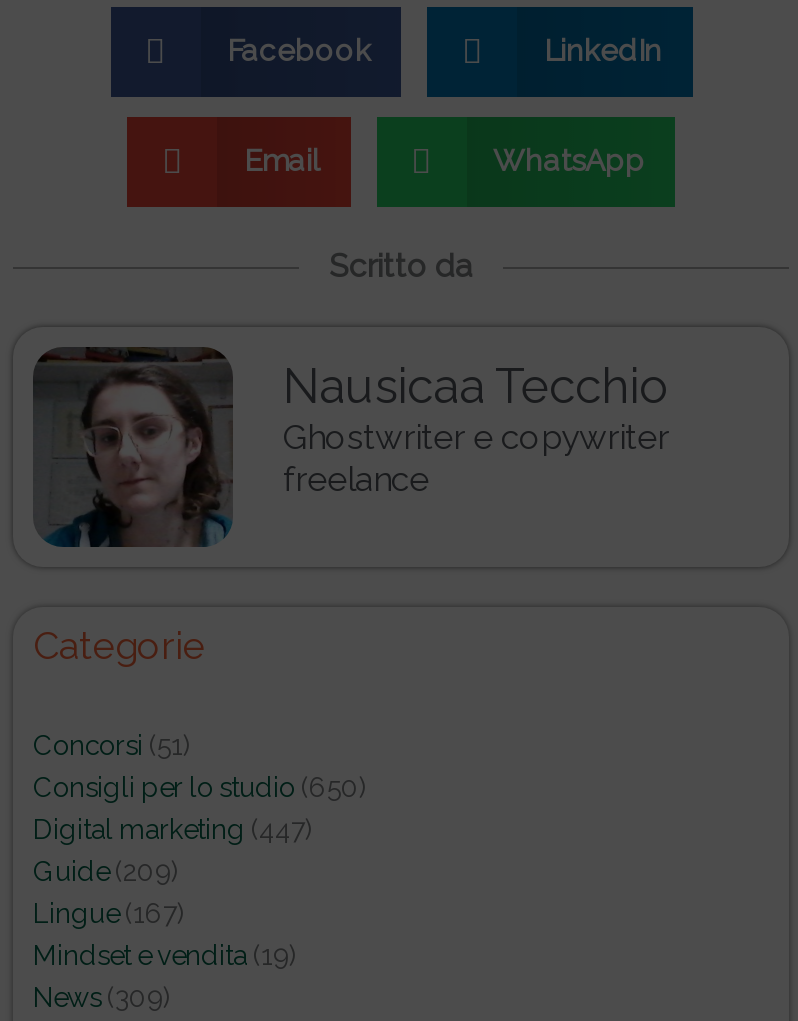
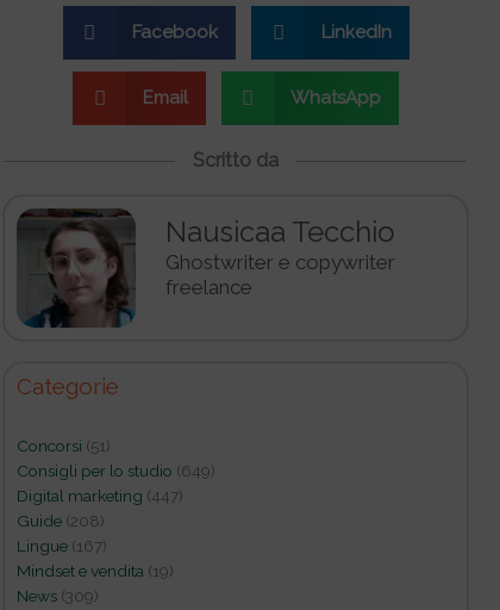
- Consigli per lo studio (650)
+ Consigli per lo studio (649)

- Guide(209)
+ Guide(208)
